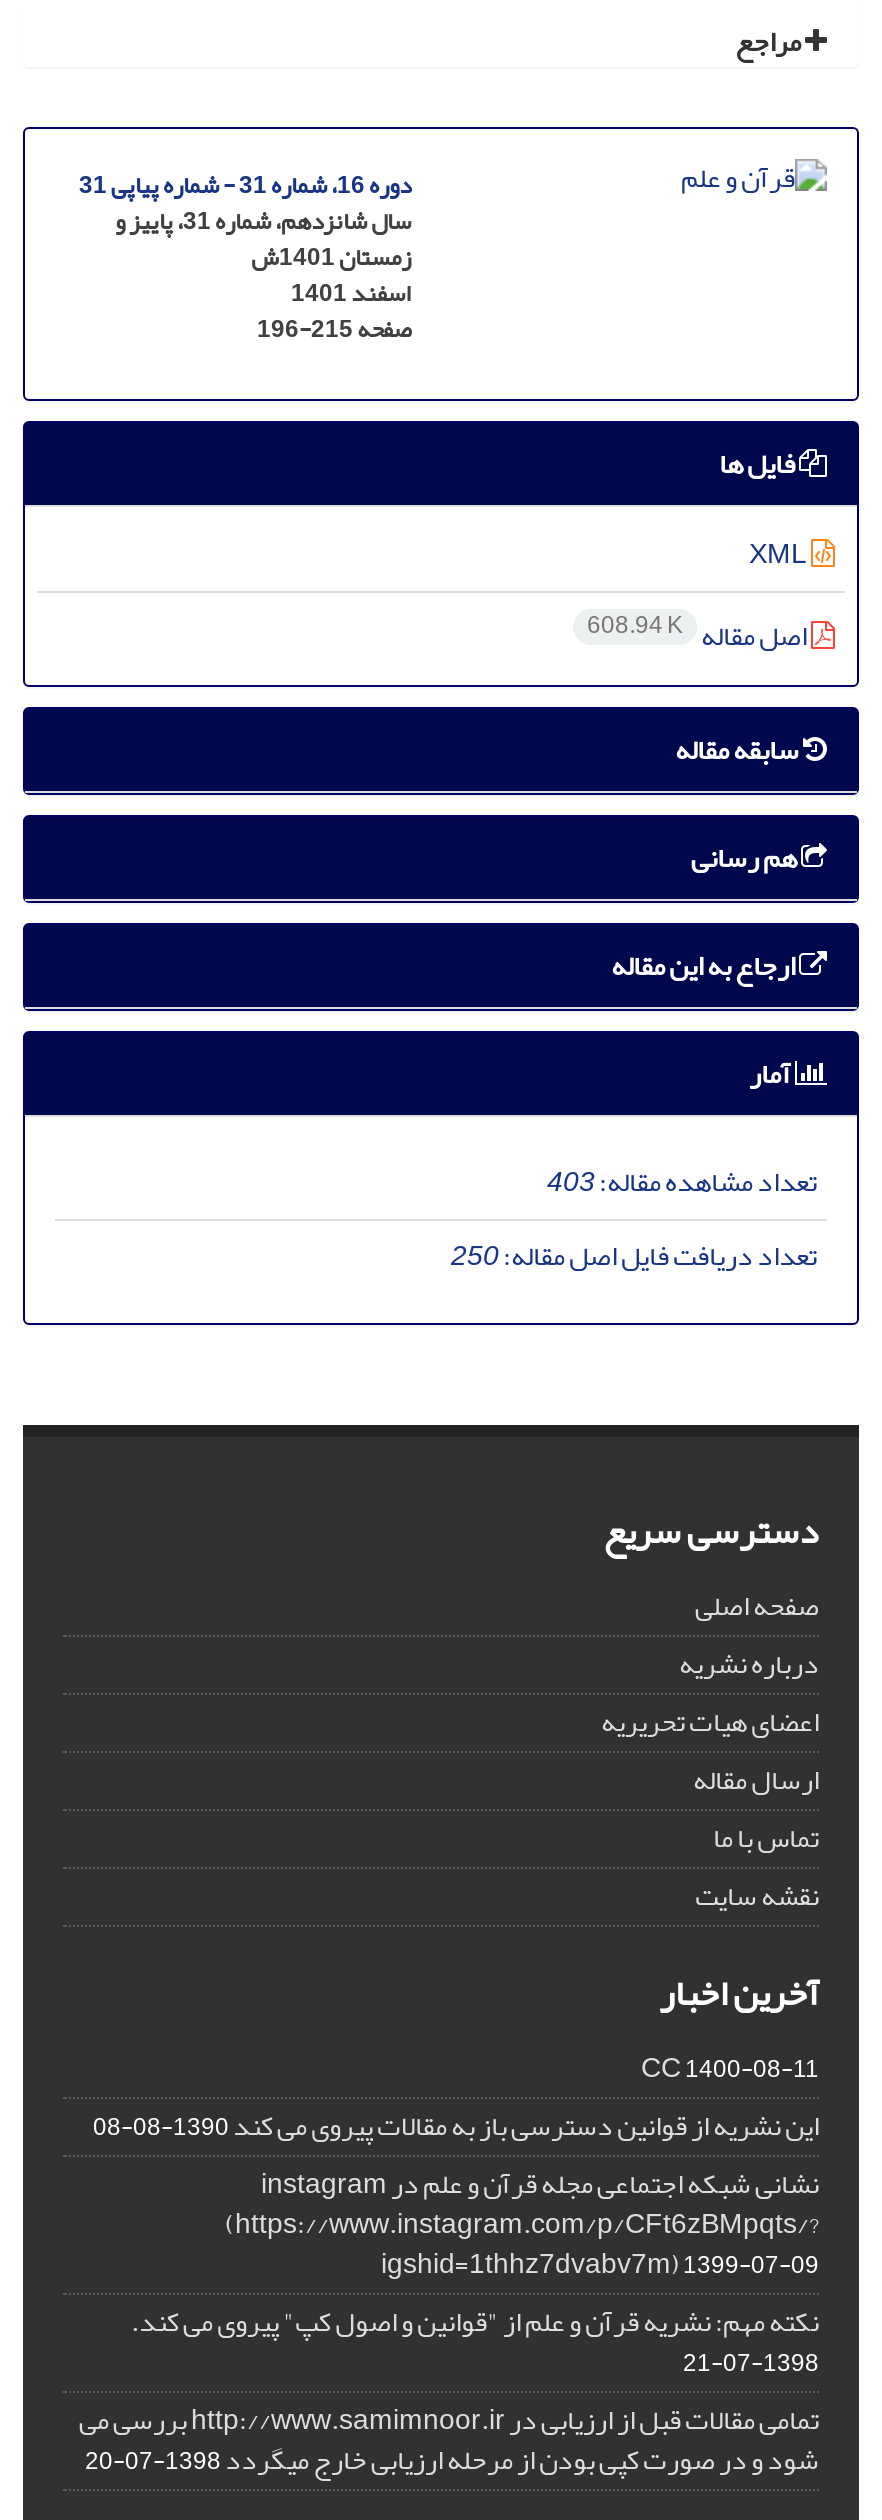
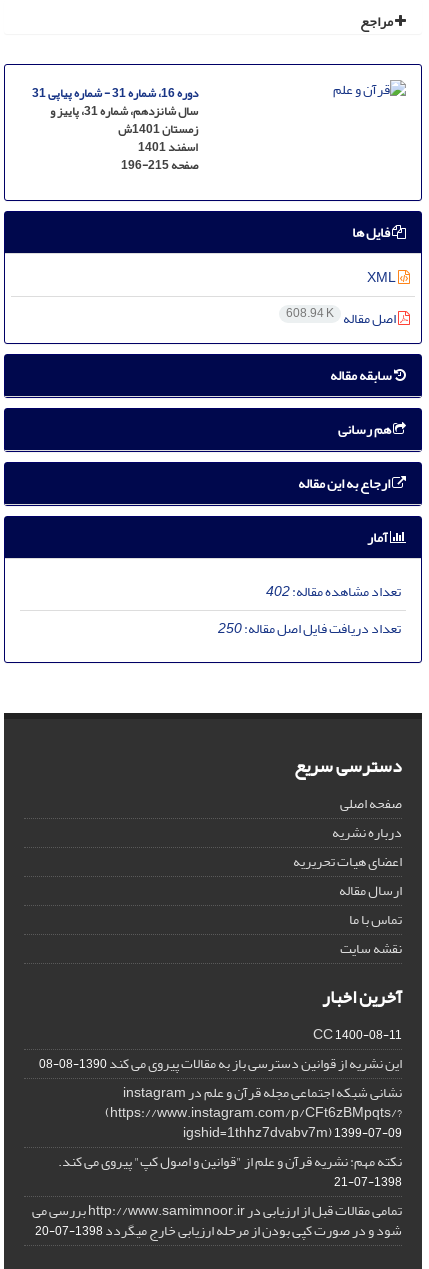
- تعداد مشاهده مقاله:403
+ تعداد مشاهده مقاله:402
